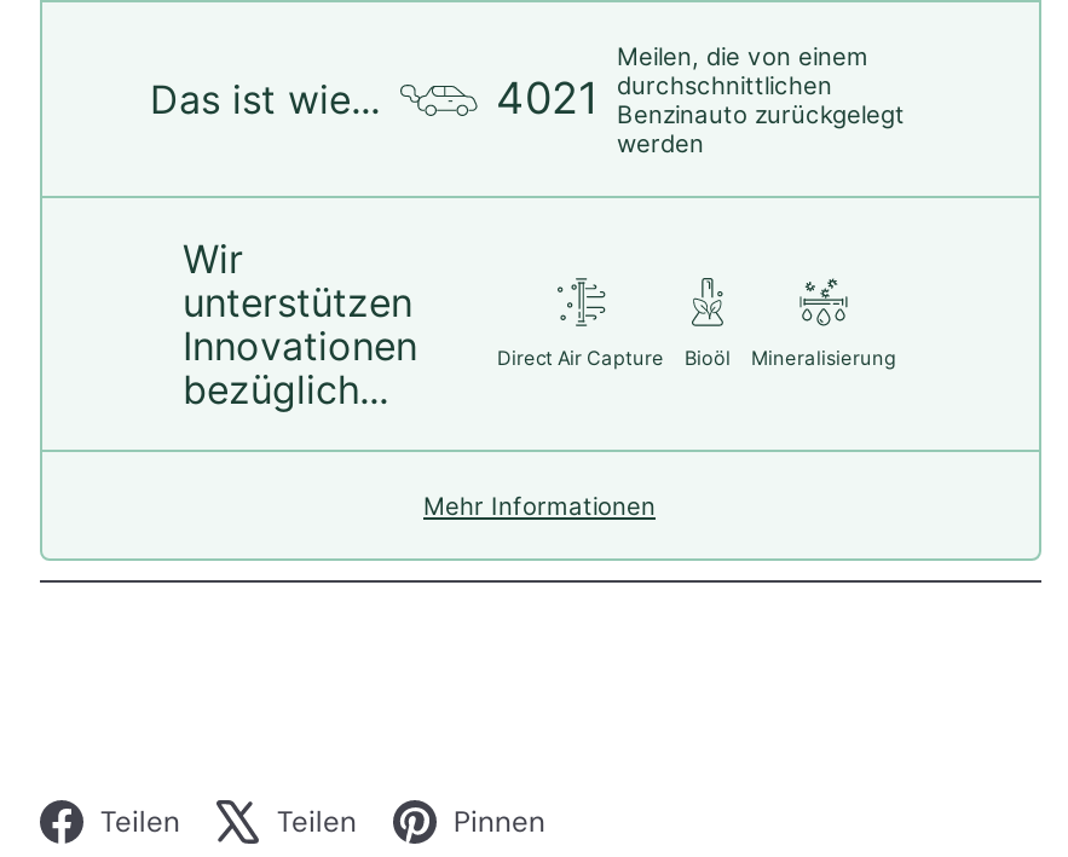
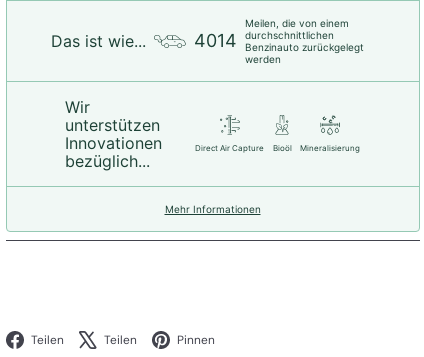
- 4021 durchschnittlichen Benzinauto zurückgelegt
+ 4014 durchschnittlichen Benzinauto zurückgelegt
